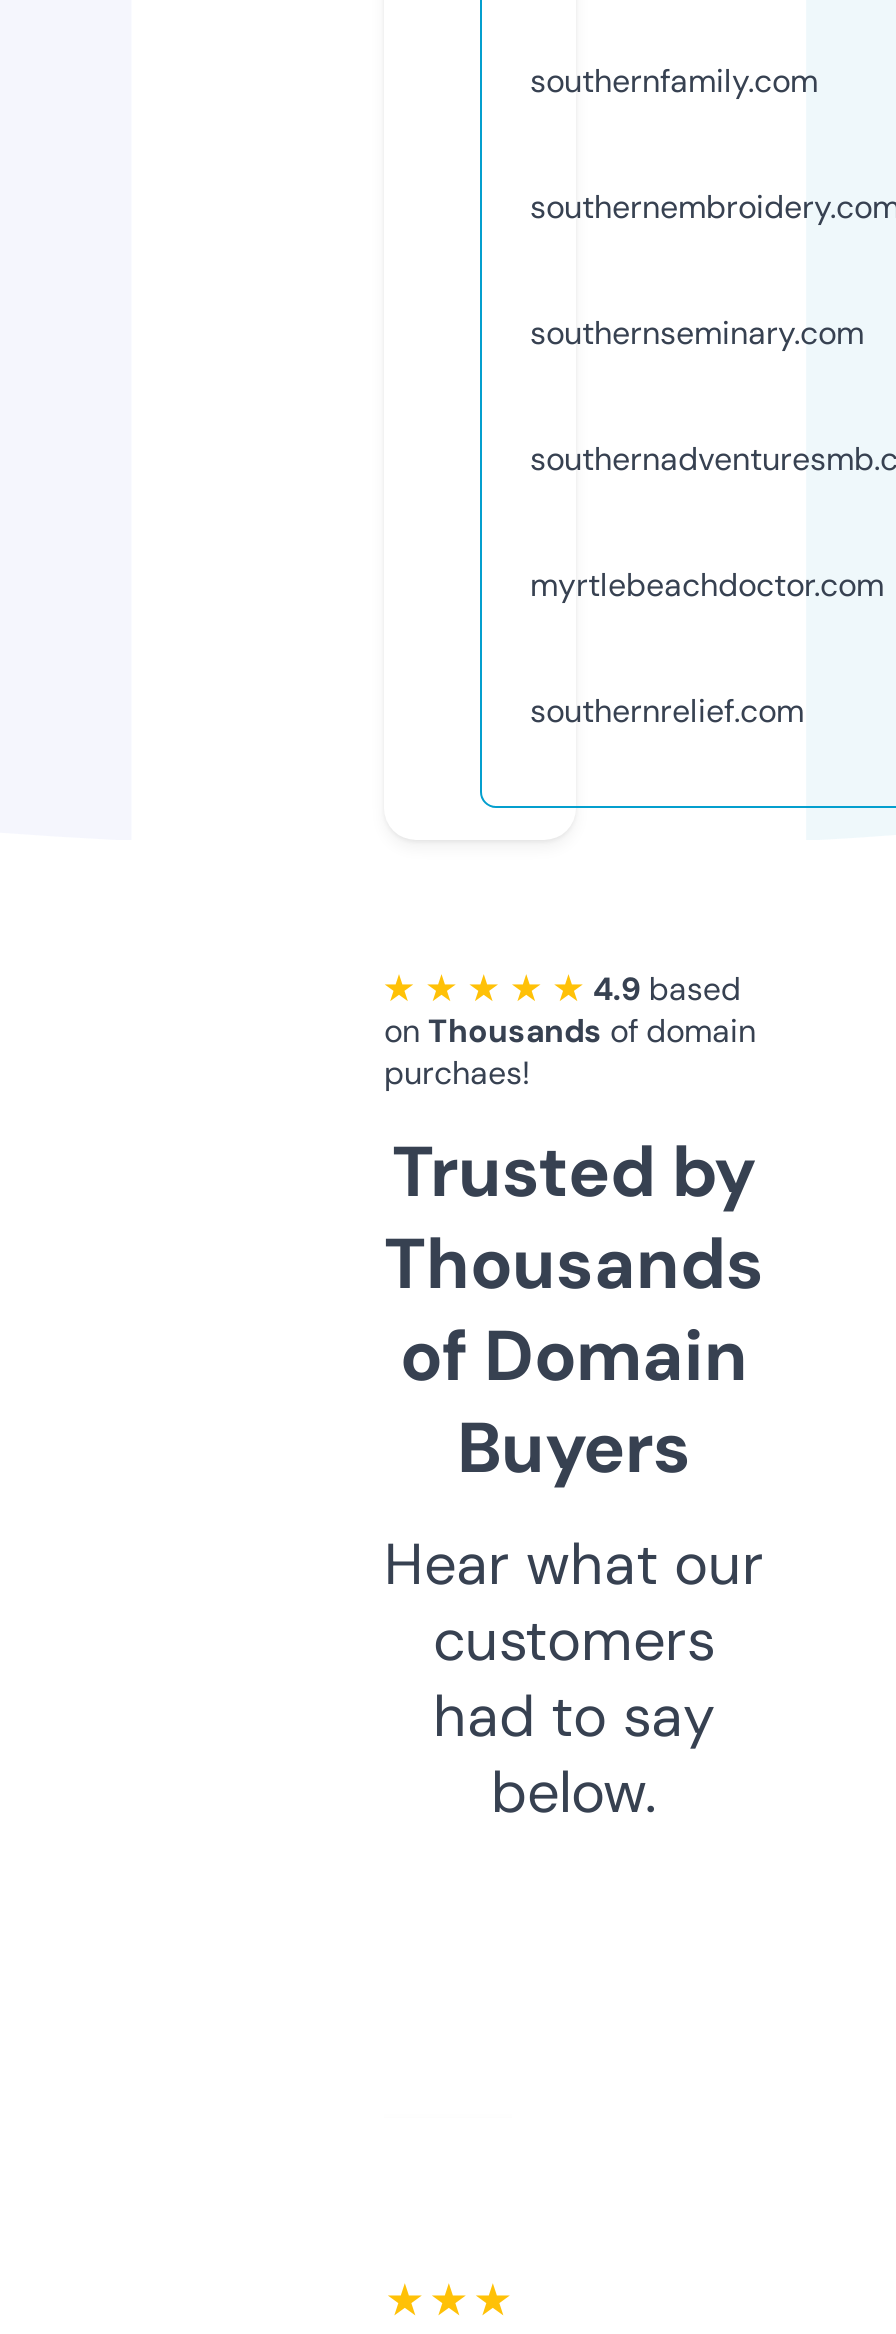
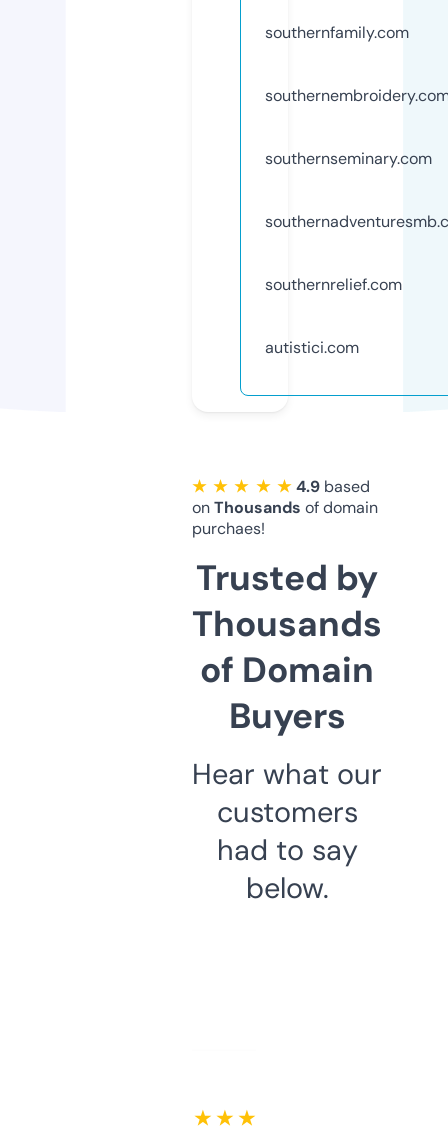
- myrtlebeachdoctor.com

moved up: southernrelief.com

+ autistici.com
